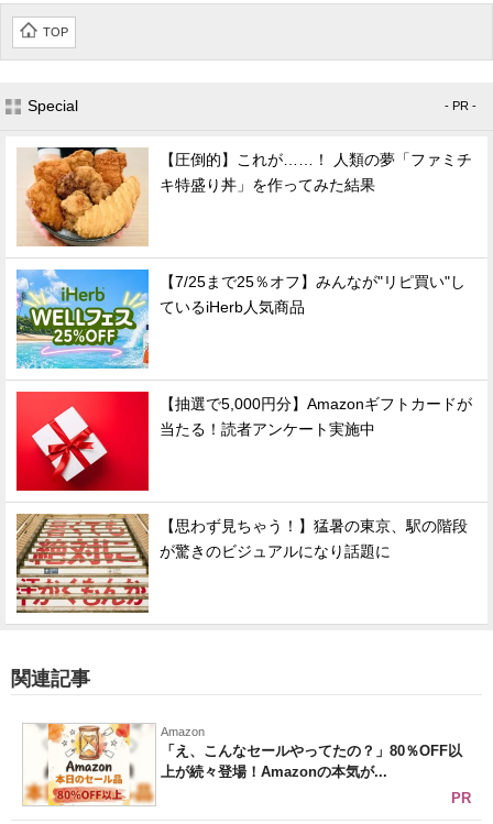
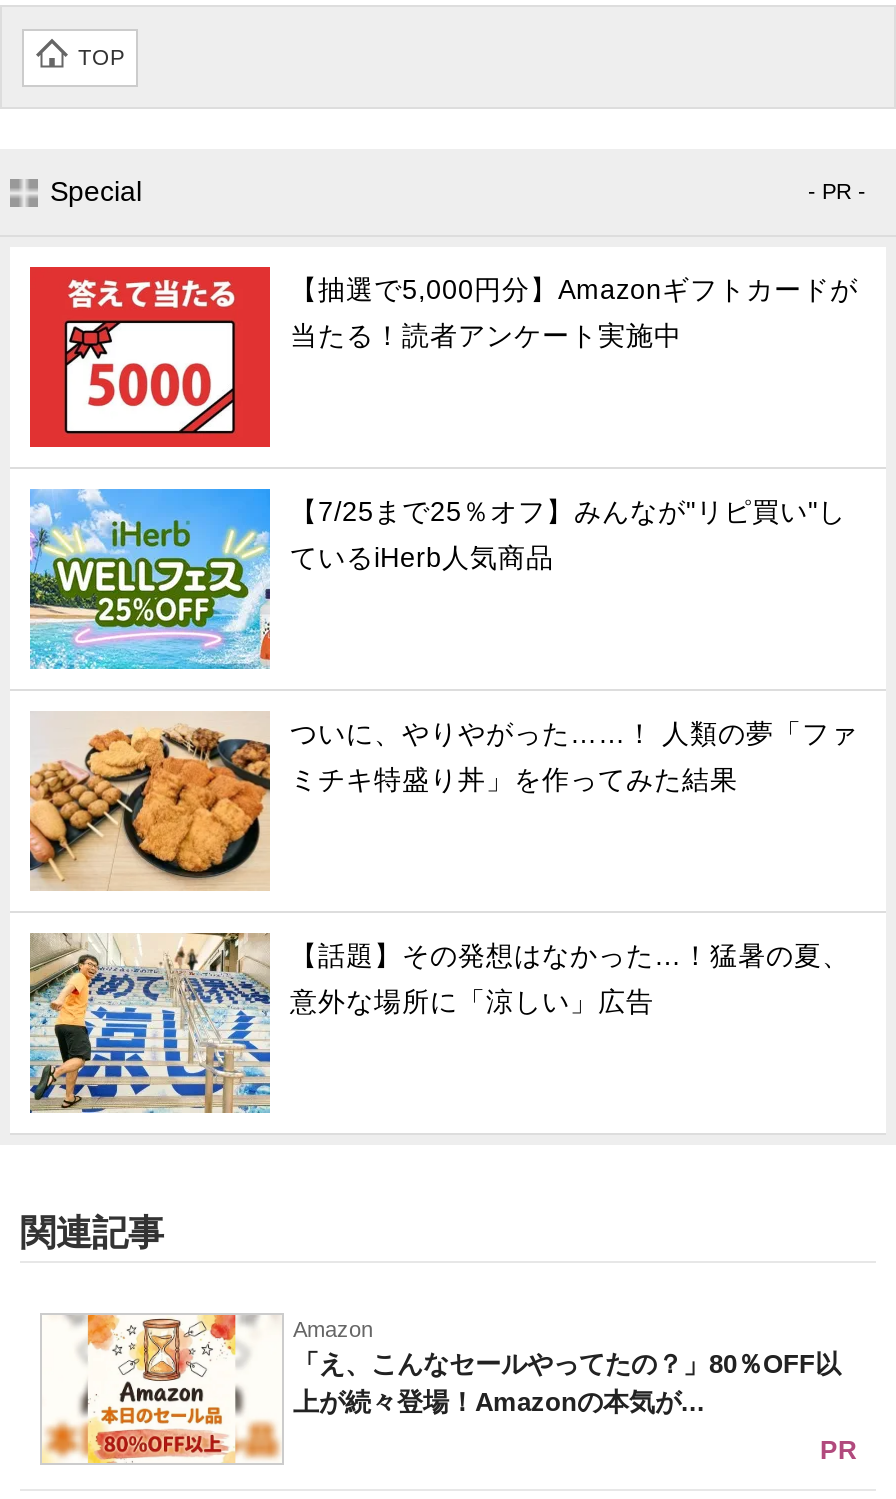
- [image]
+ [image]

- 【圧倒的】これが……！ 人類の夢「ファミチ

- キ特盛り丼」を作ってみた結果

+ ついに、やりやがった……！ 人類の夢「ファ

+ ミチキ特盛り丼」を作ってみた結果

- [image]
- 【思わず見ちゃう！】猛暑の東京、駅の階段
+ [image]
+ 【話題】その発想はなかった…！猛暑の夏、

moved up: 【抽選で5,000円分】Amazonギフトカードが

moved up: 当たる！読者アンケート実施中

- [image]
- が驚きのビジュアルになり話題に
+ [image]
+ 意外な場所に「涼しい」広告
